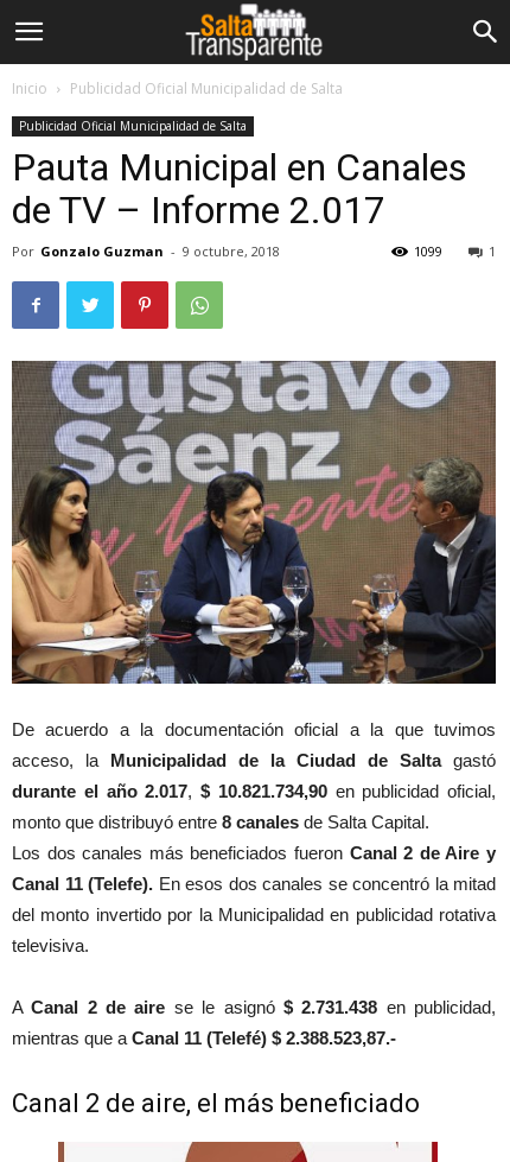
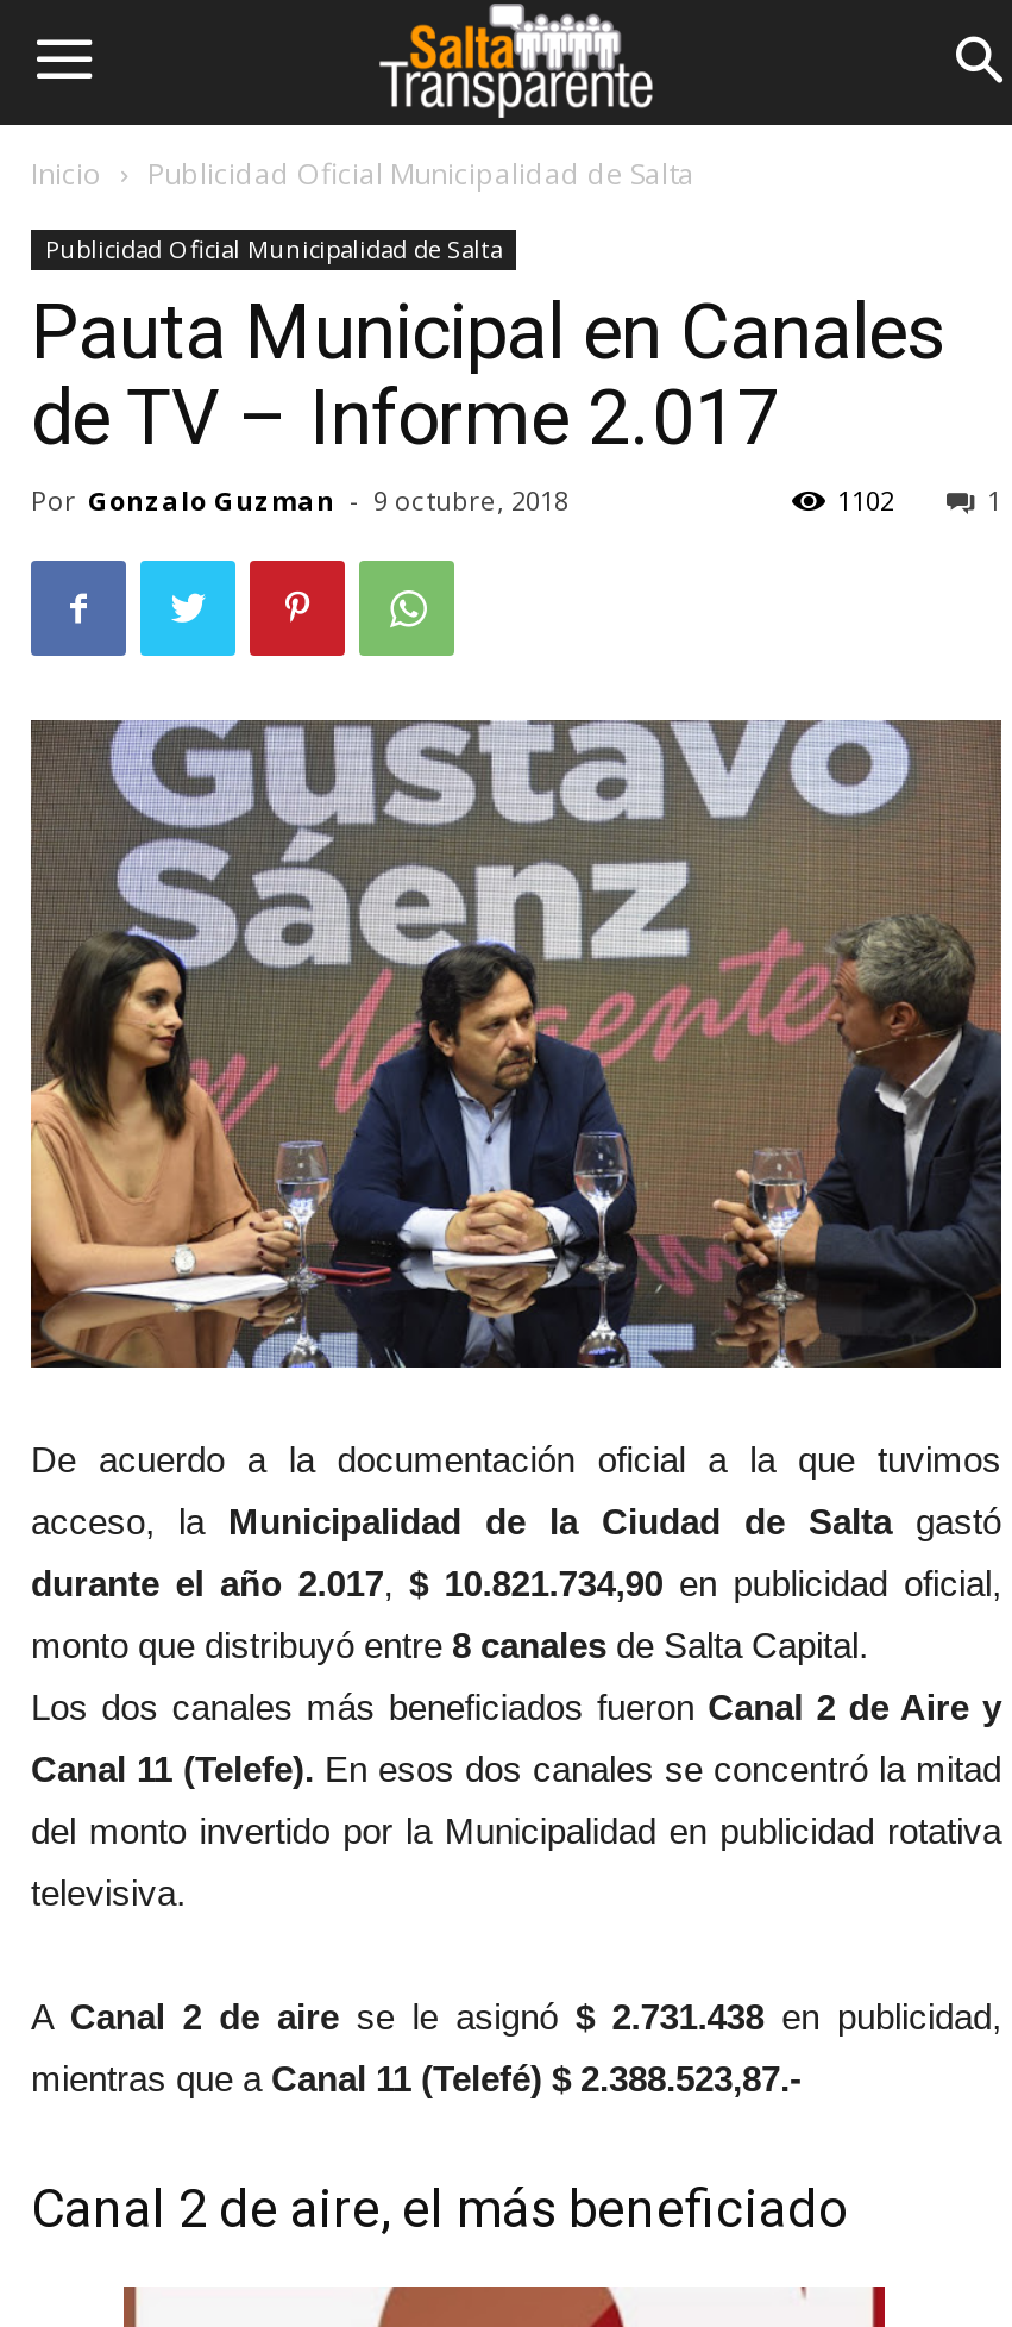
- 1099
+ 1102
